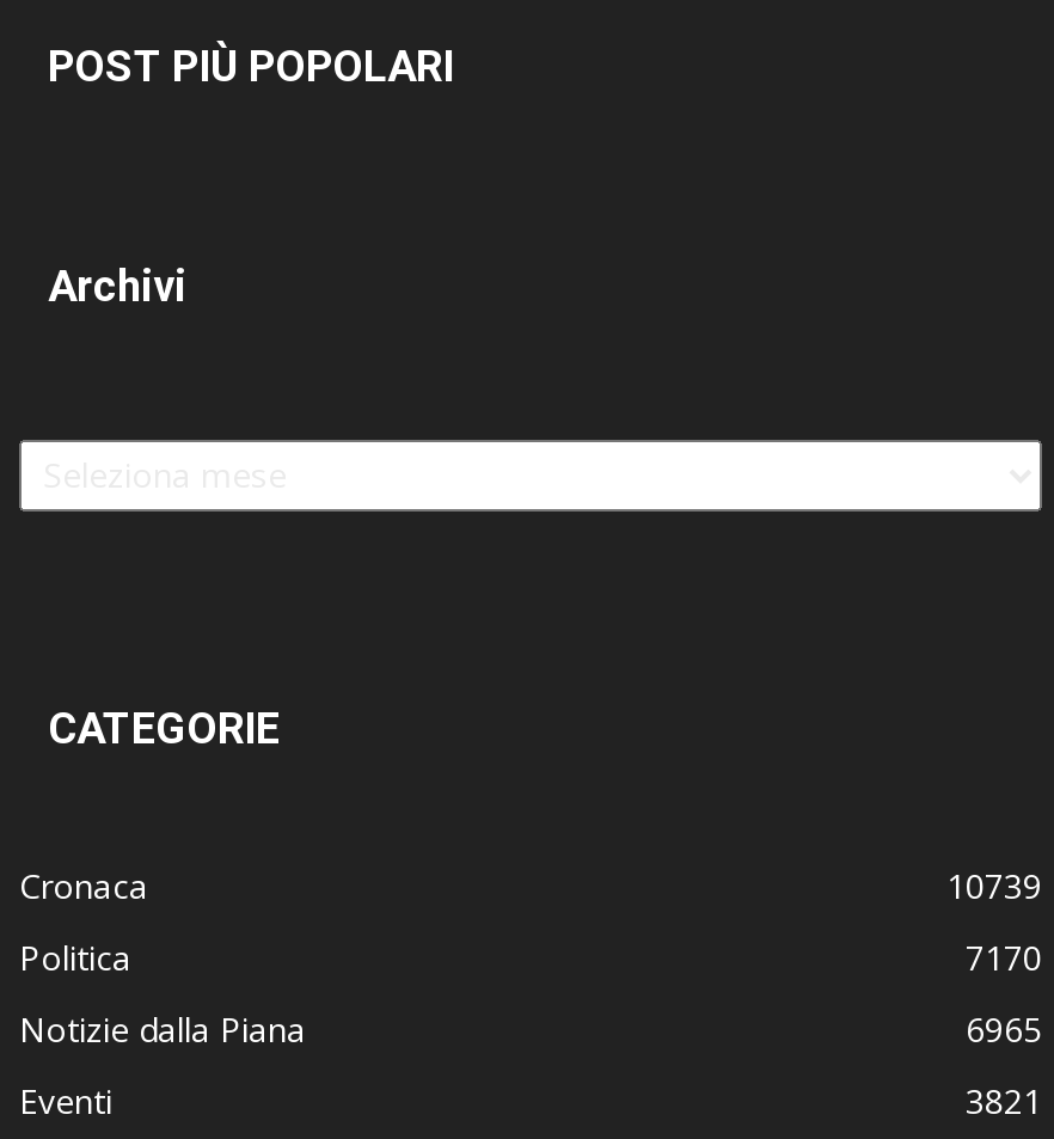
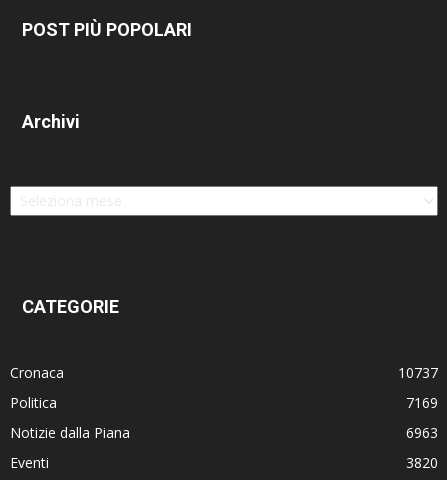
- 10739
+ 10737

- 7170
+ 7169

- 6965
+ 6963

- 3821
+ 3820
